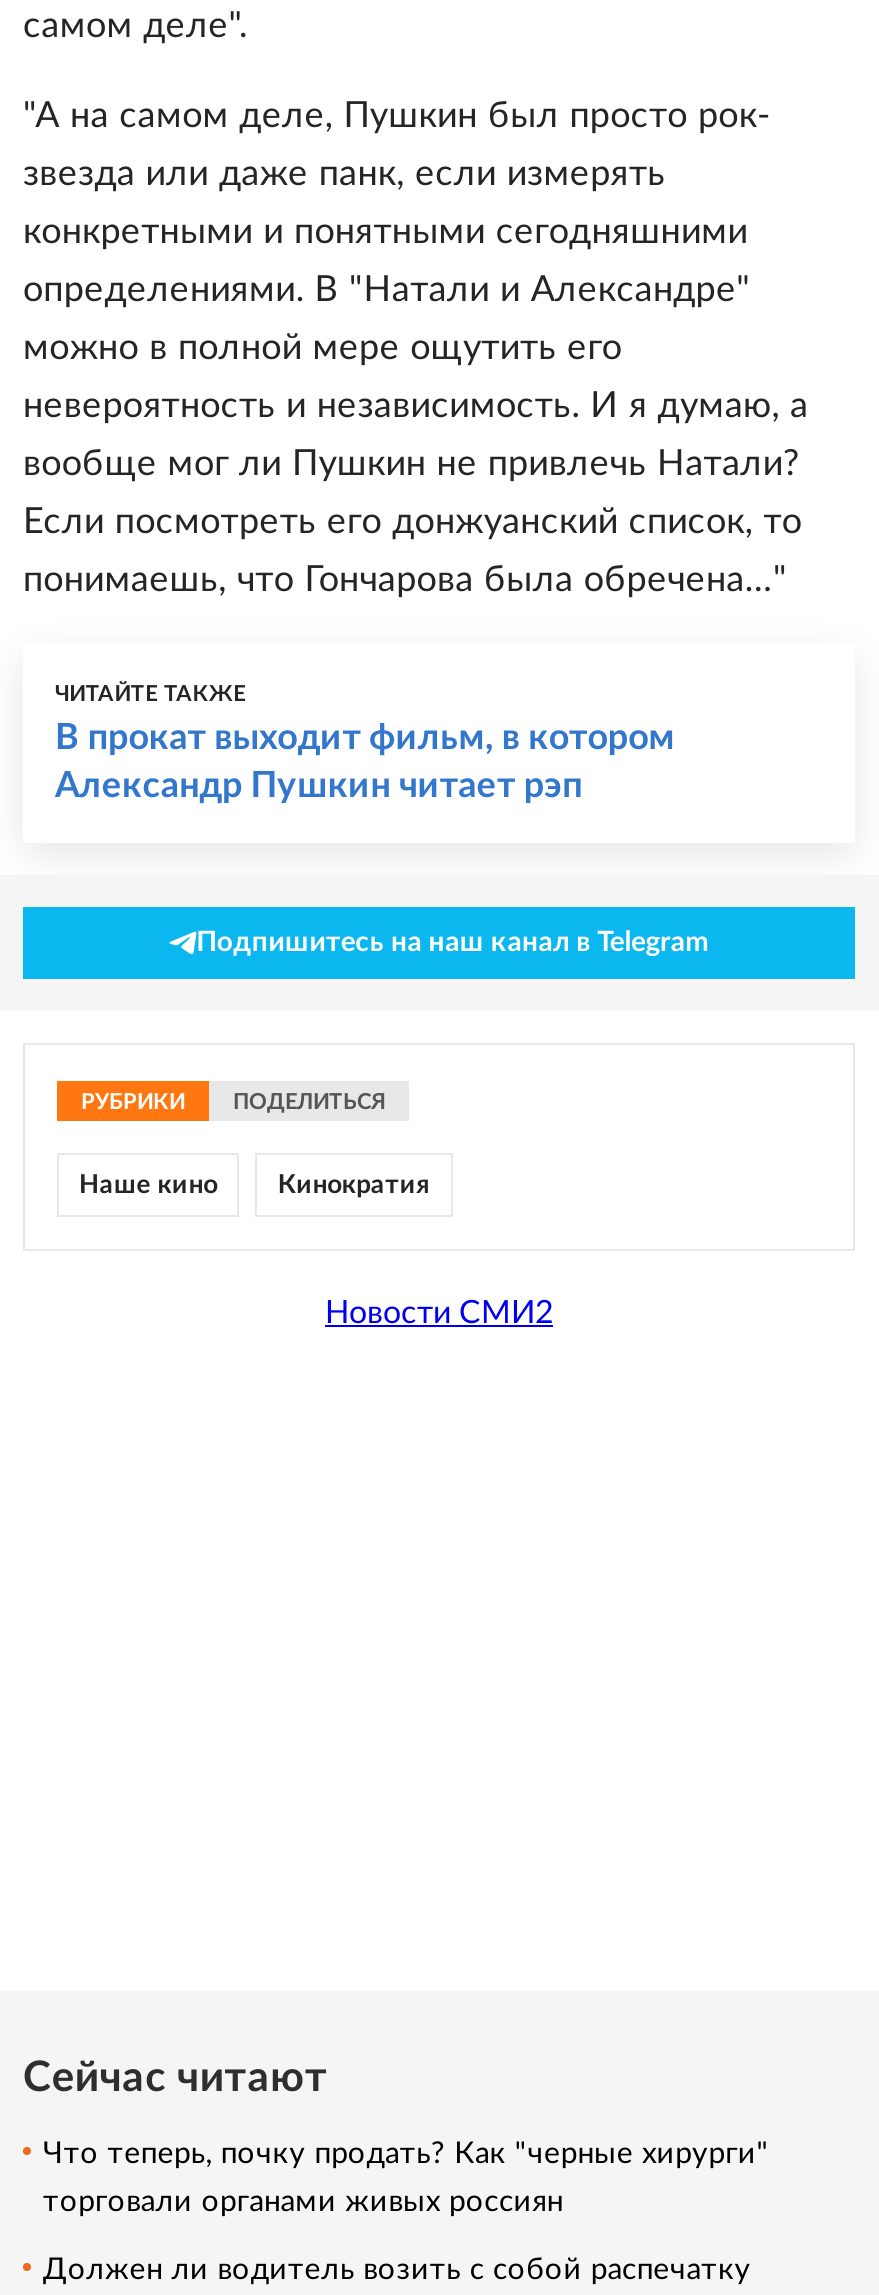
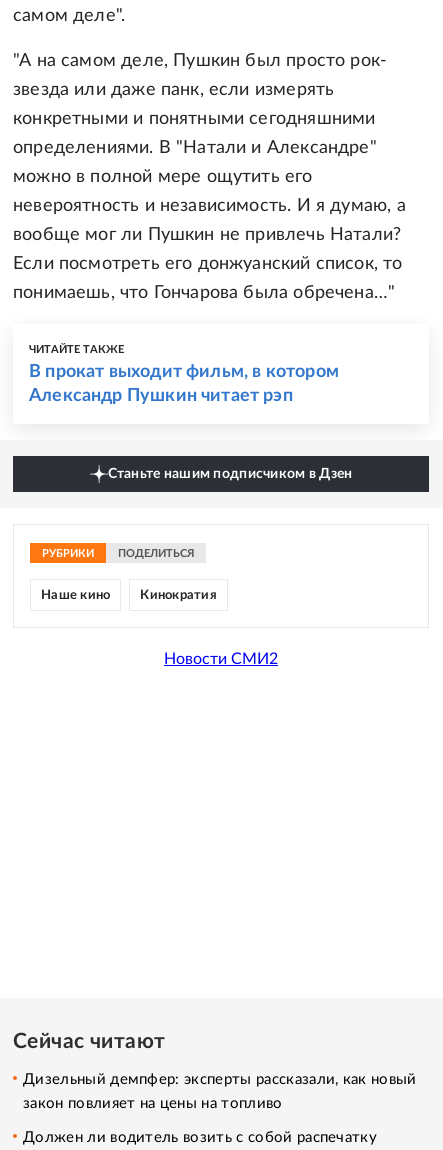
- Подпишитесь на наш канал в Telegram
+ Станьте нашим подписчиком в Дзен

- Что теперь, почку продать? Как "черные хирурги"
+ Дизельный демпфер: эксперты рассказали, как новый

- торговали органами живых россиян
+ закон повлияет на цены на топливо
